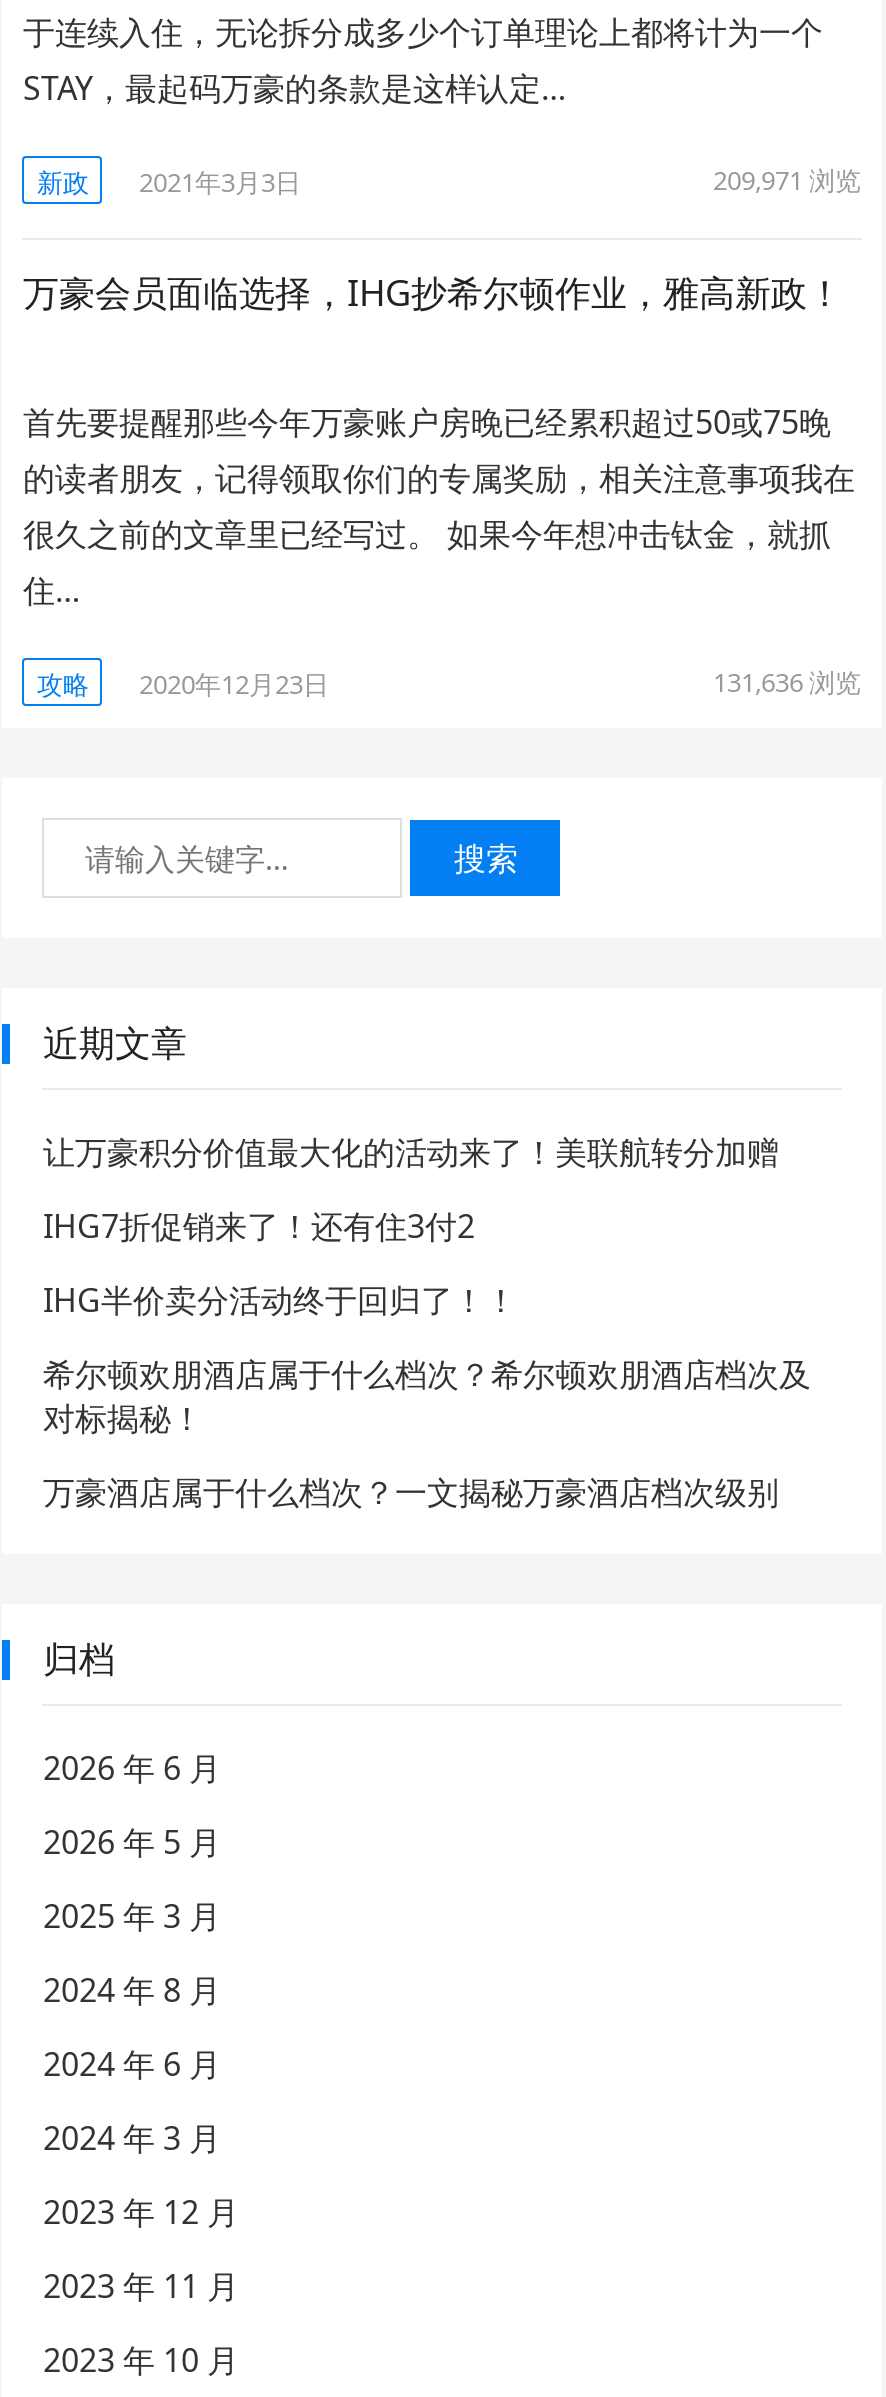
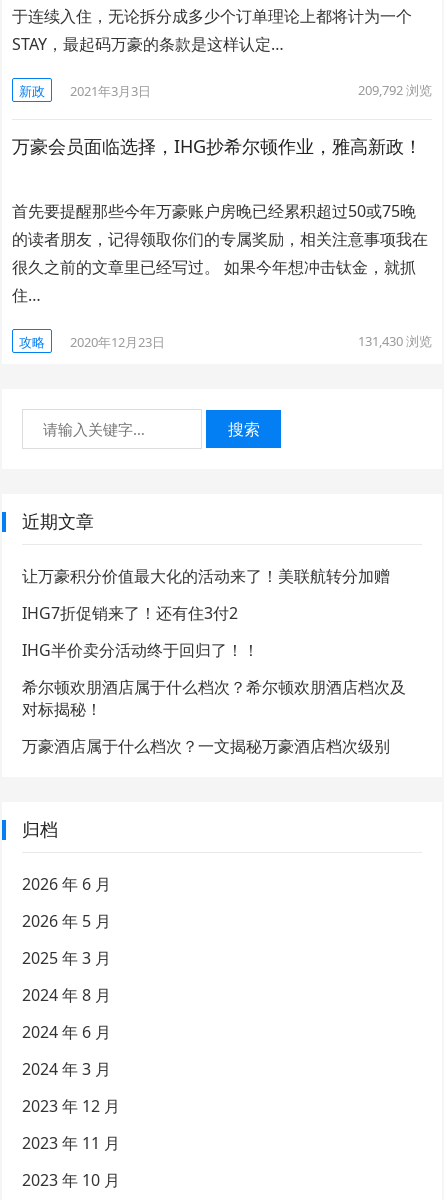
- 209,971浏览
+ 209,792浏览

- 131,636浏览
+ 131,430浏览
